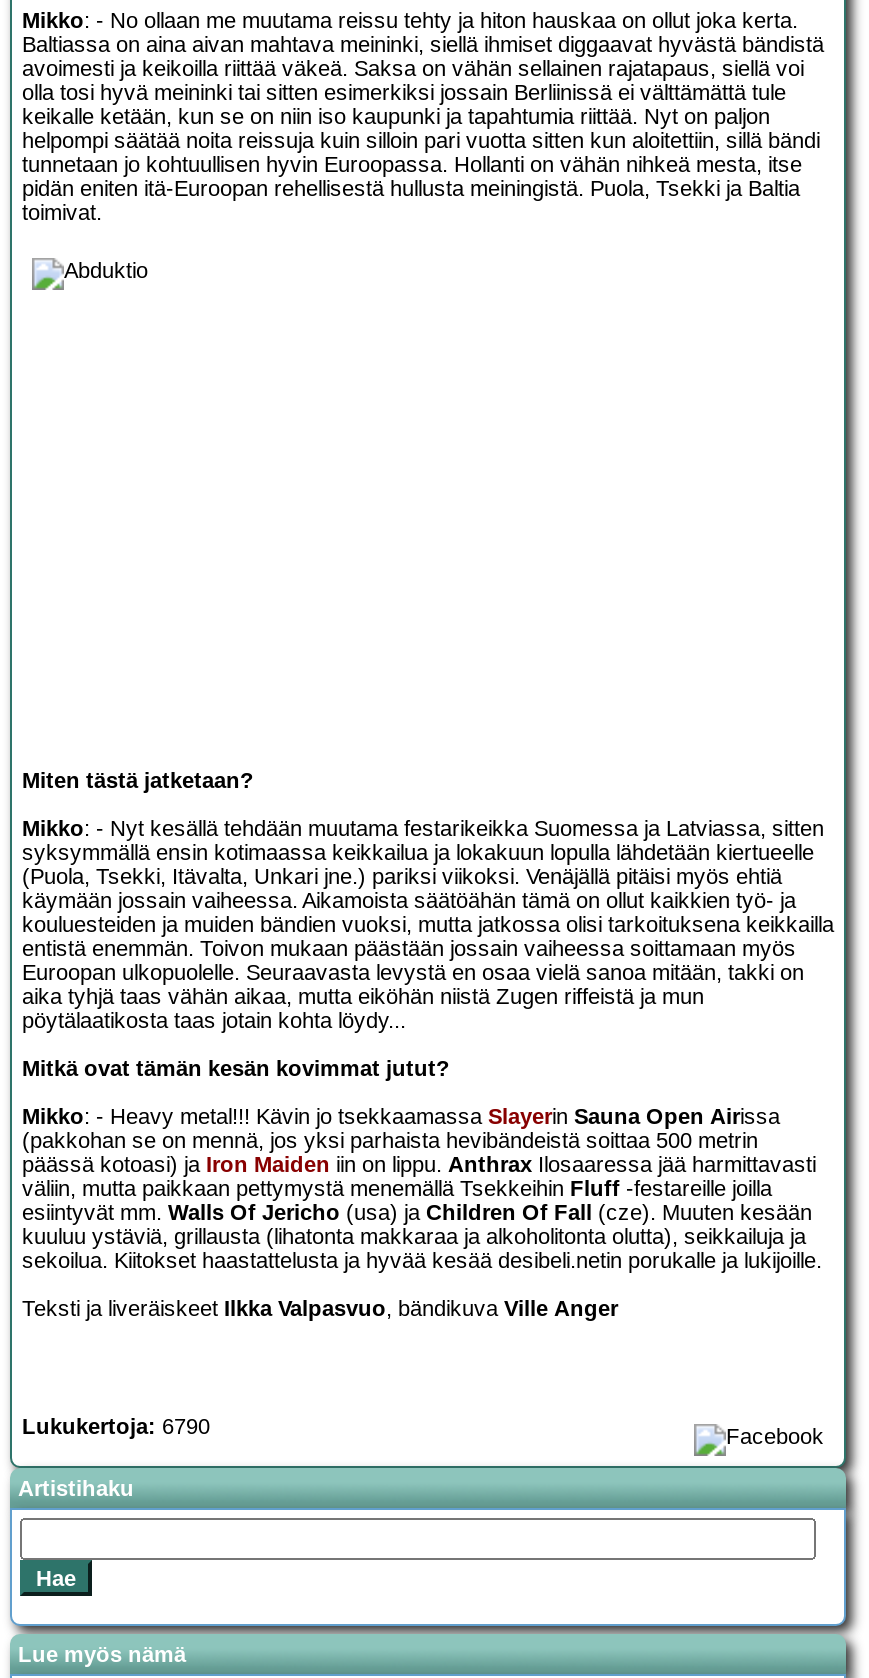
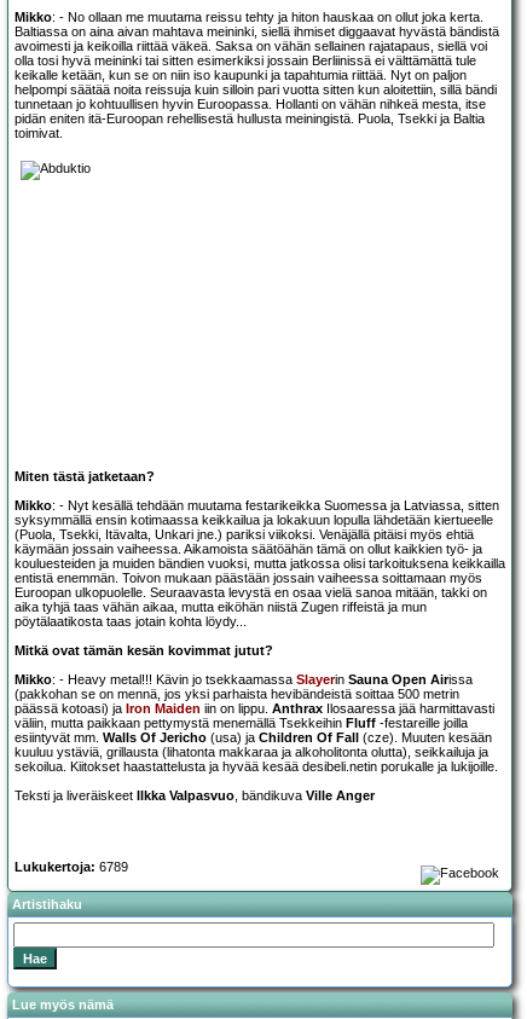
- Lukukertoja: 6790
+ Lukukertoja: 6789
